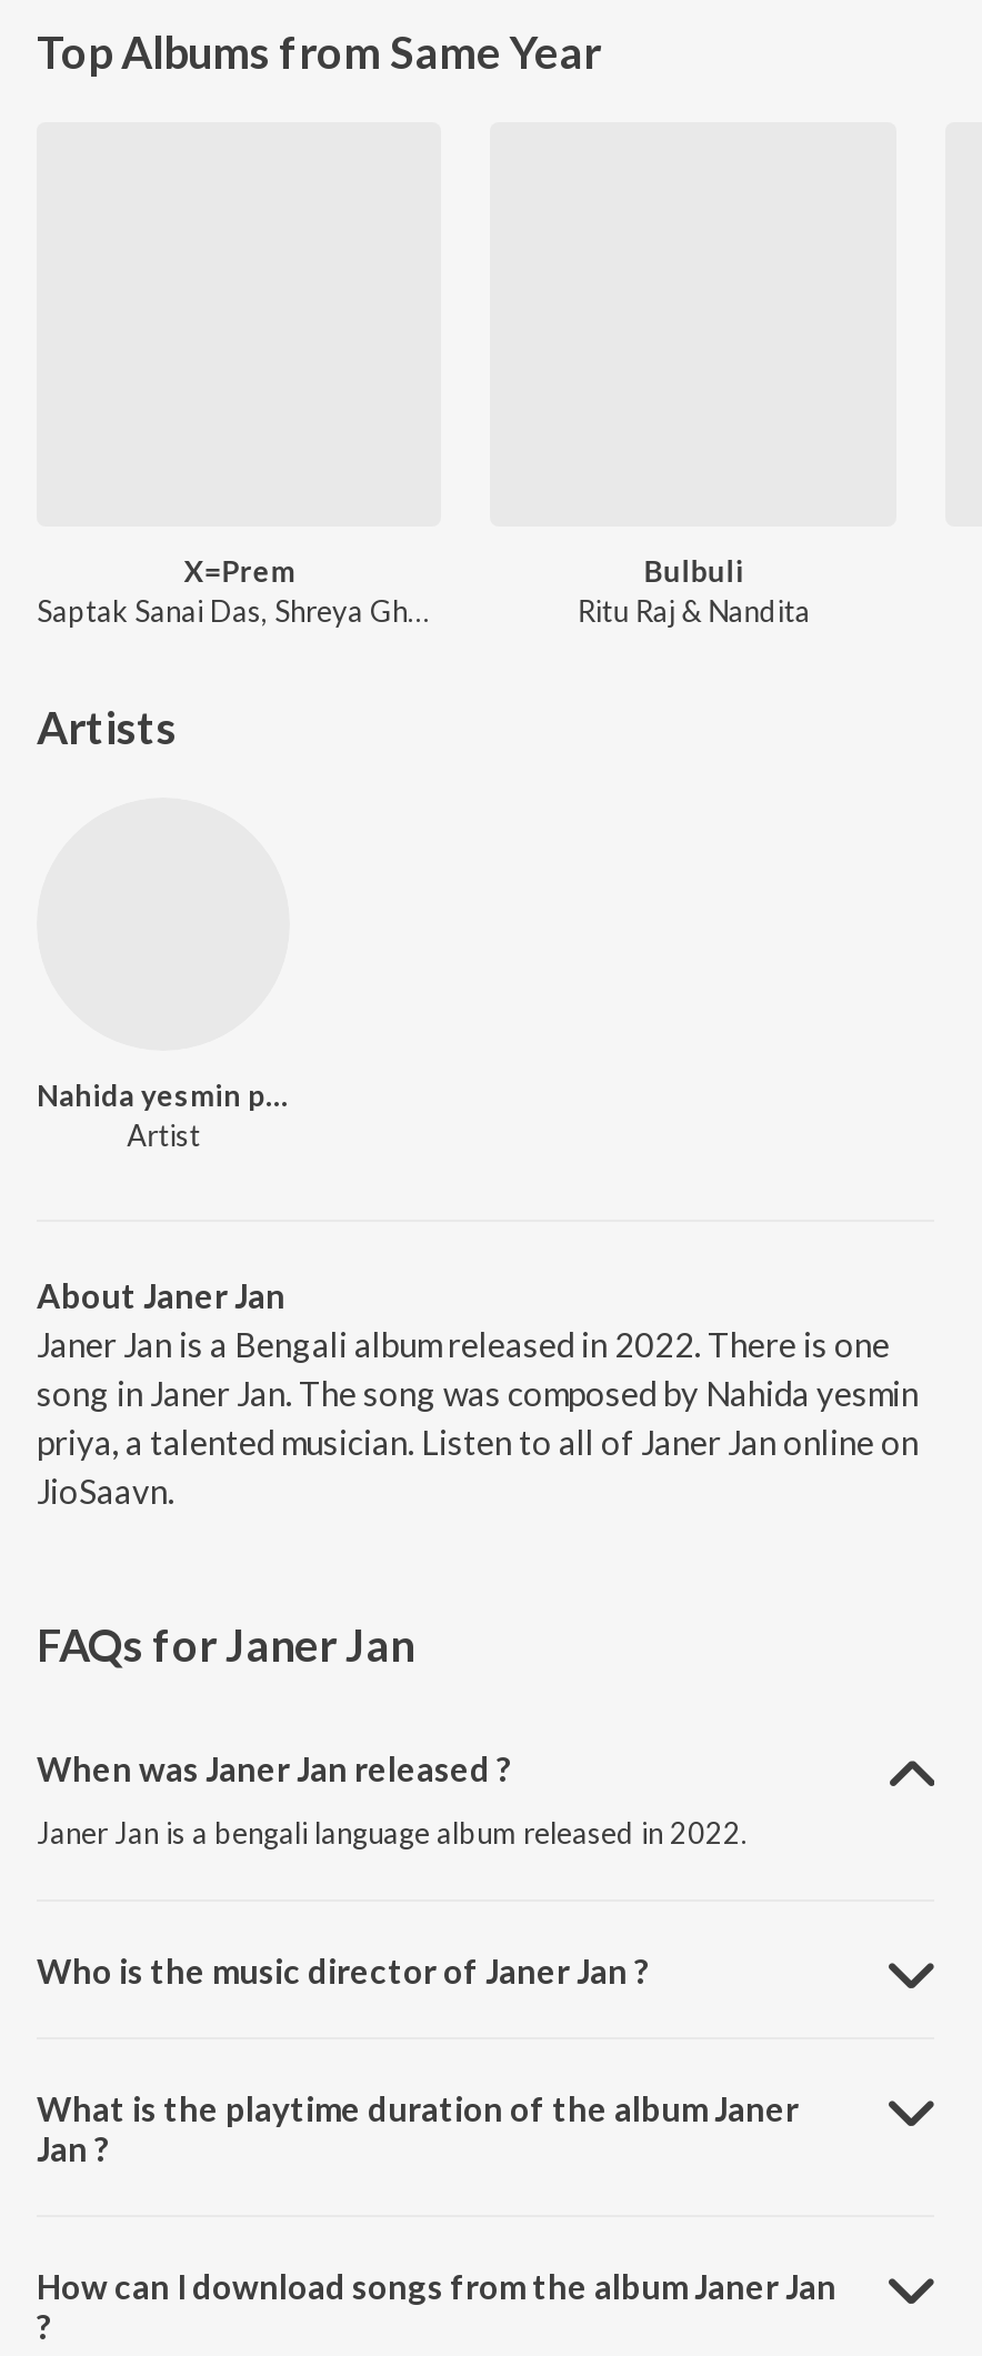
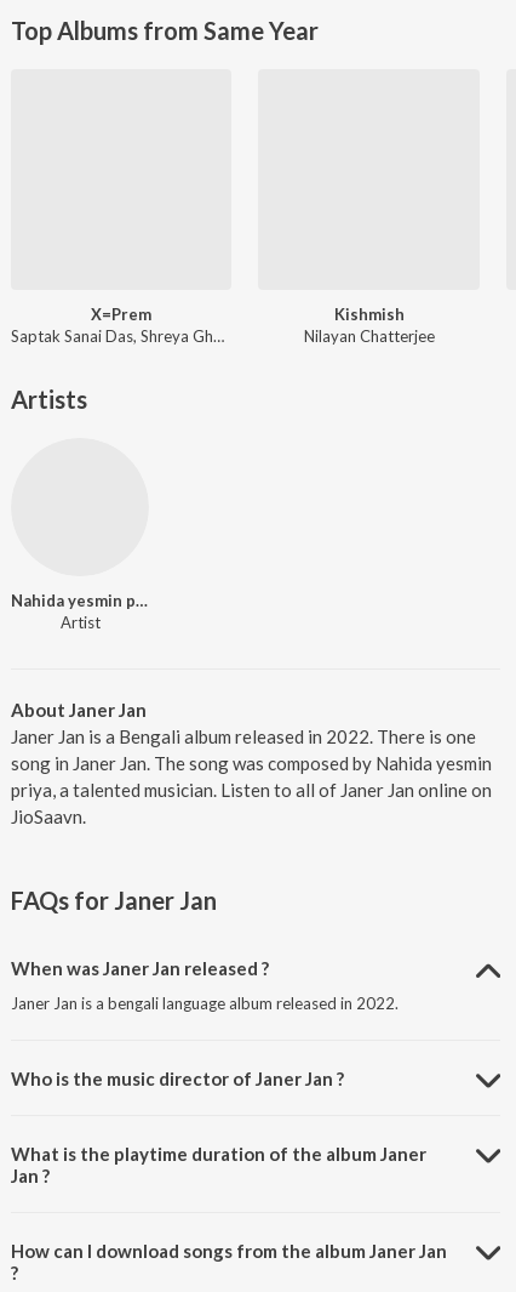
- Bulbuli
- Ritu Raj & Nandita
+ Kishmish
+ Nilayan Chatterjee
